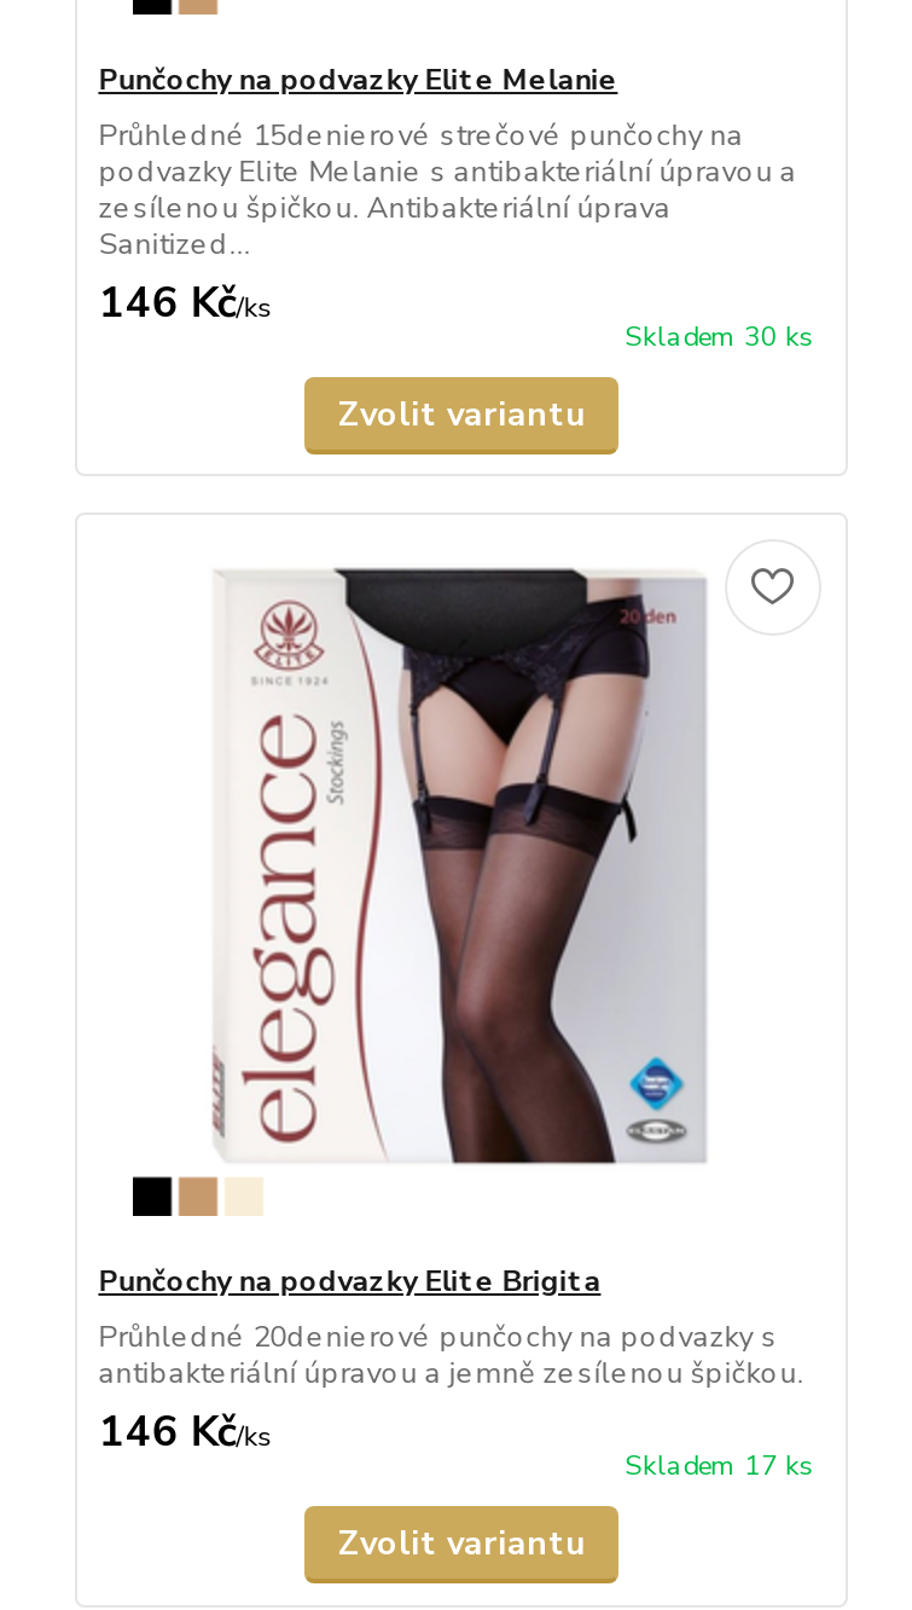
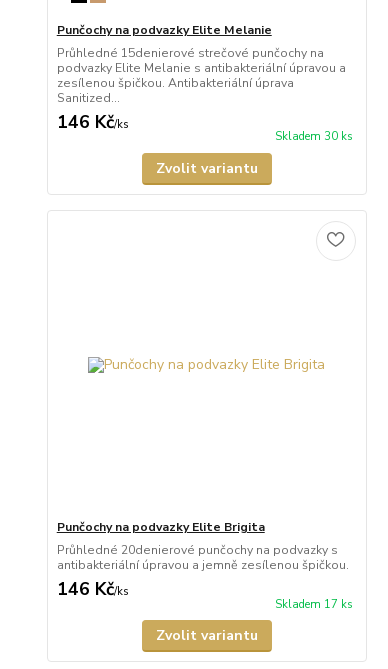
- [image]
